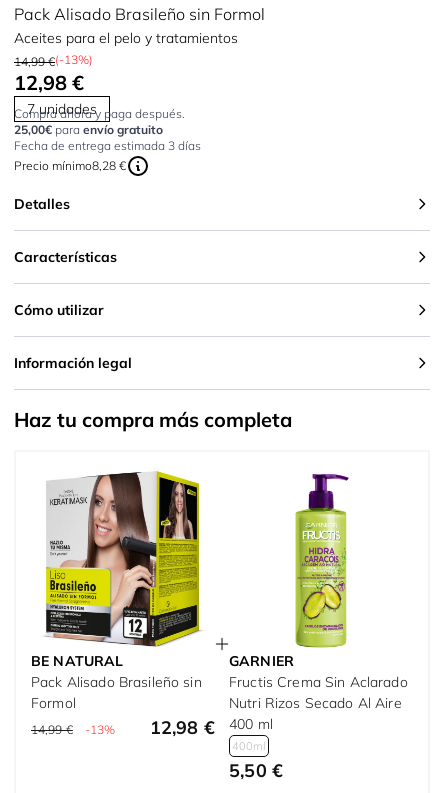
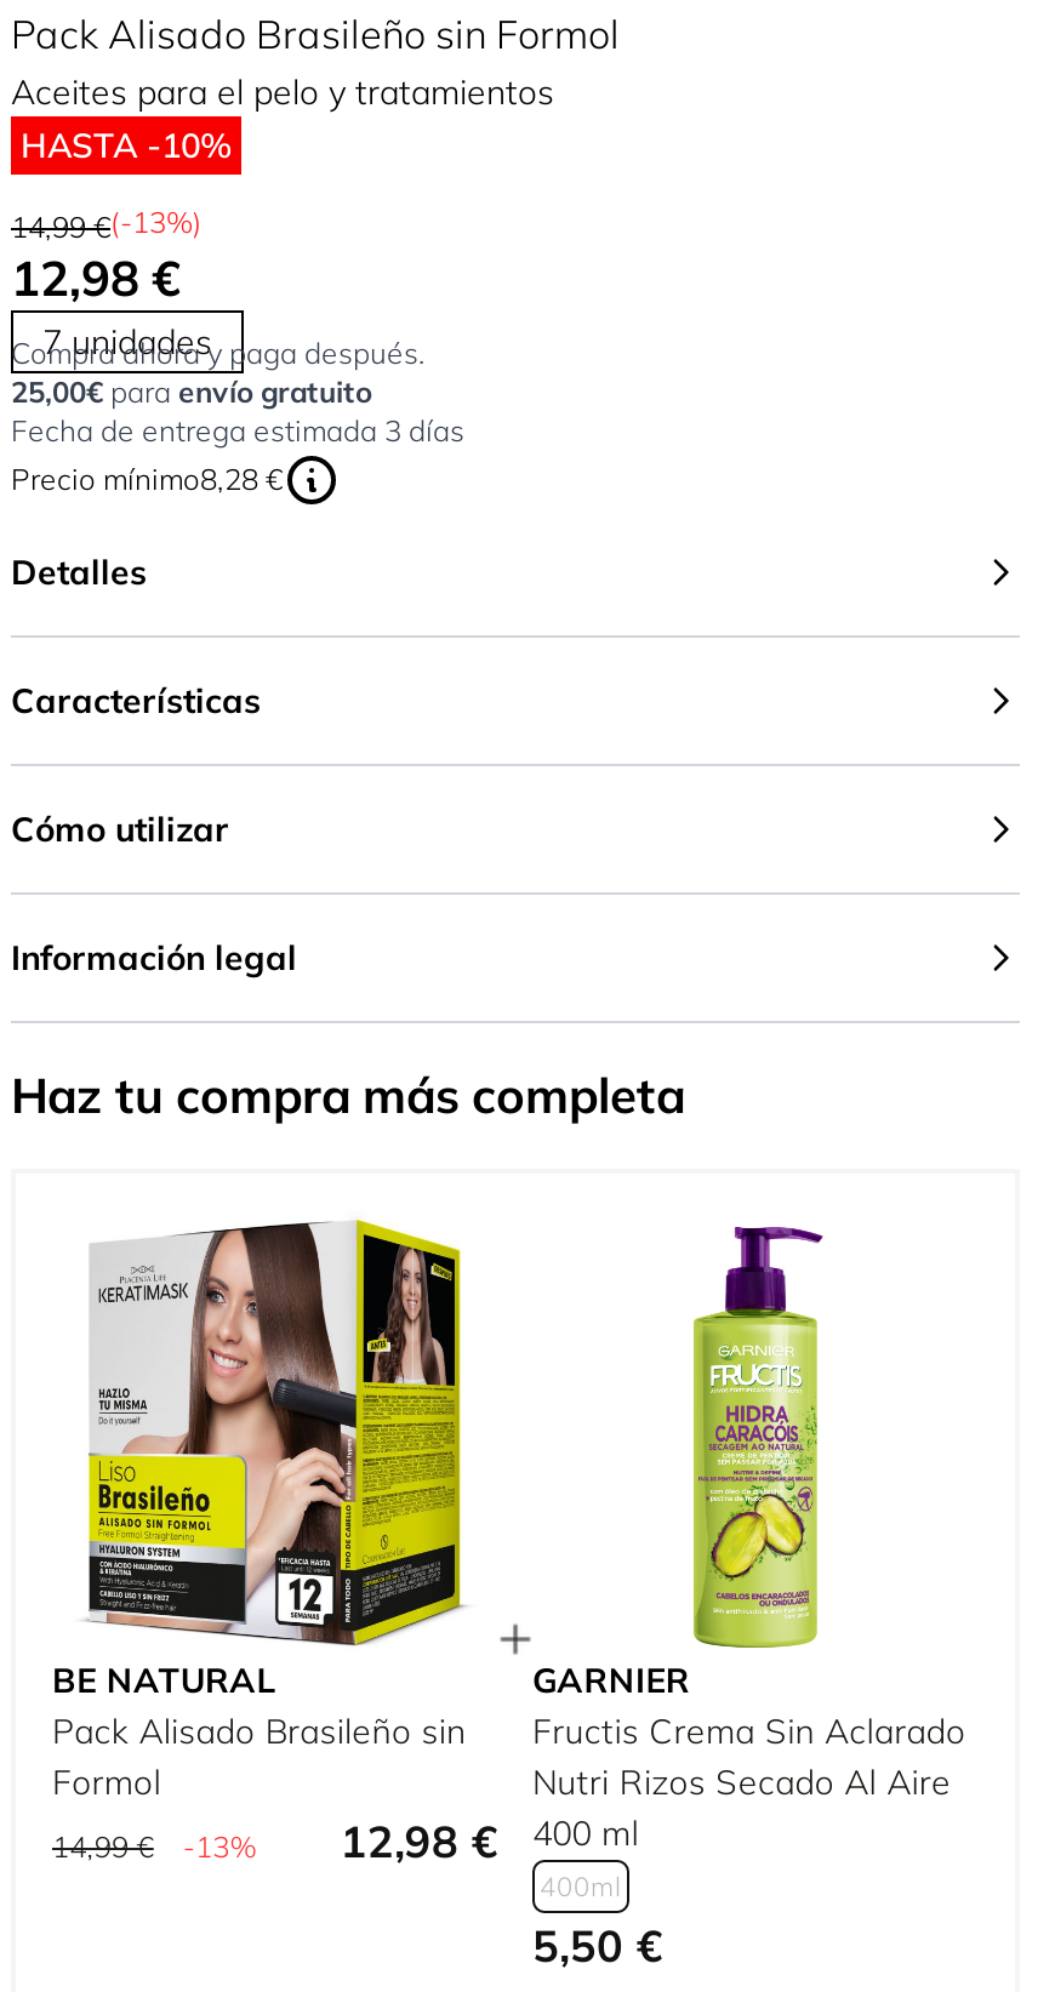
+ HASTA -10%
